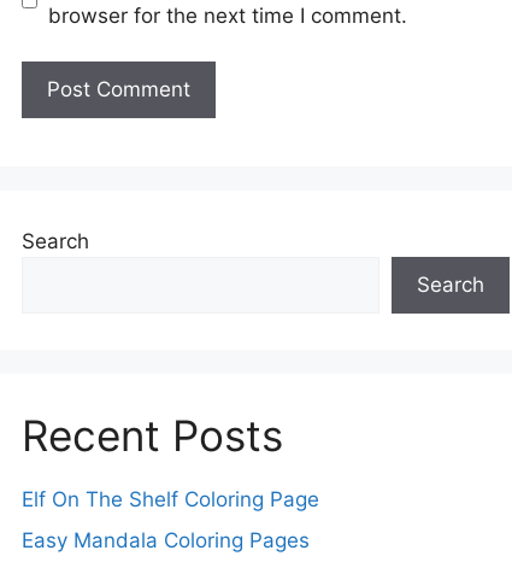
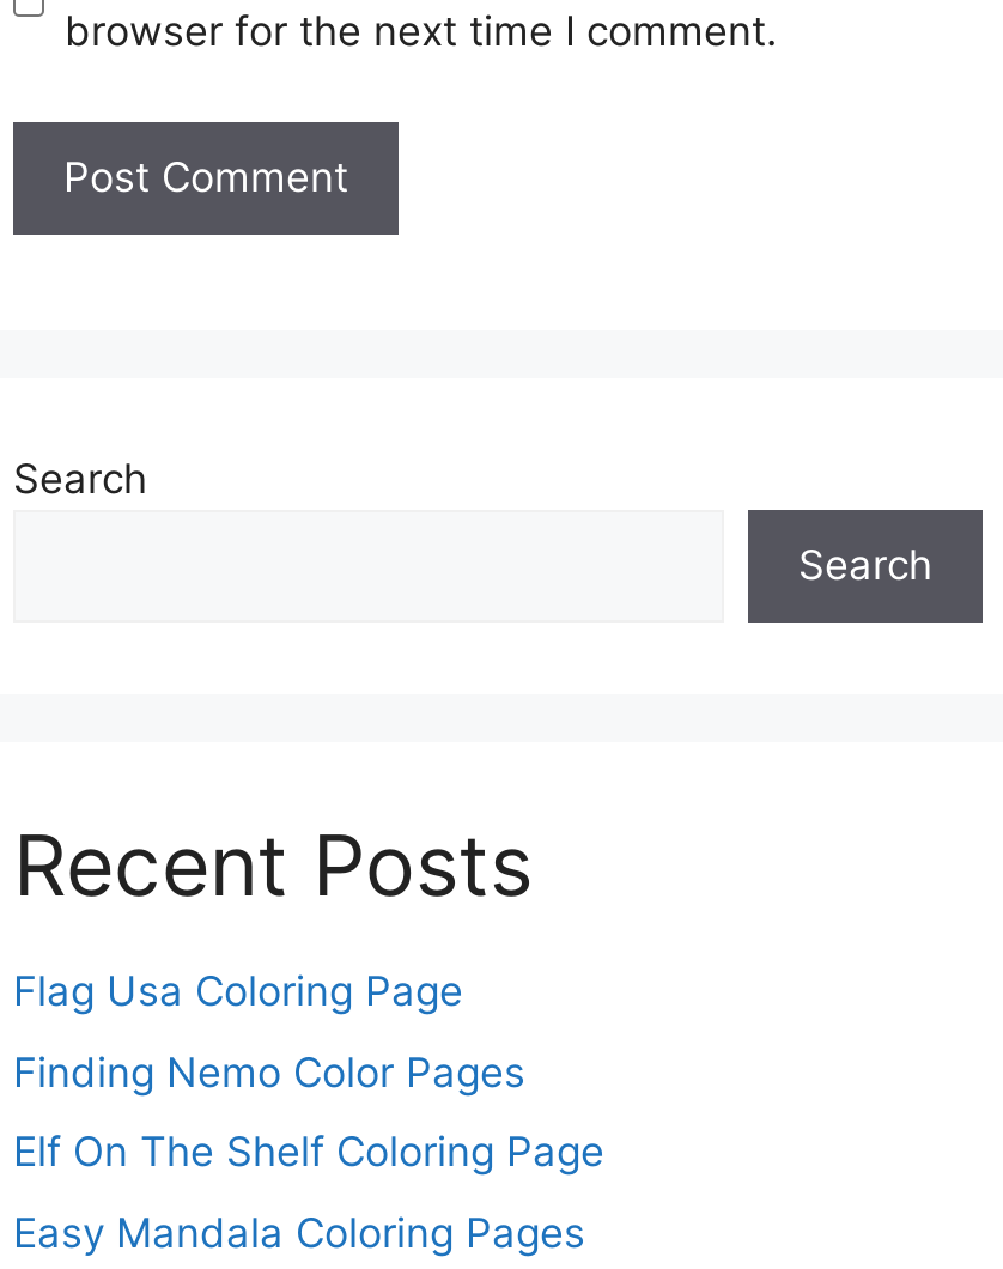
+ Flag Usa Coloring Page
+ Finding Nemo Color Pages
